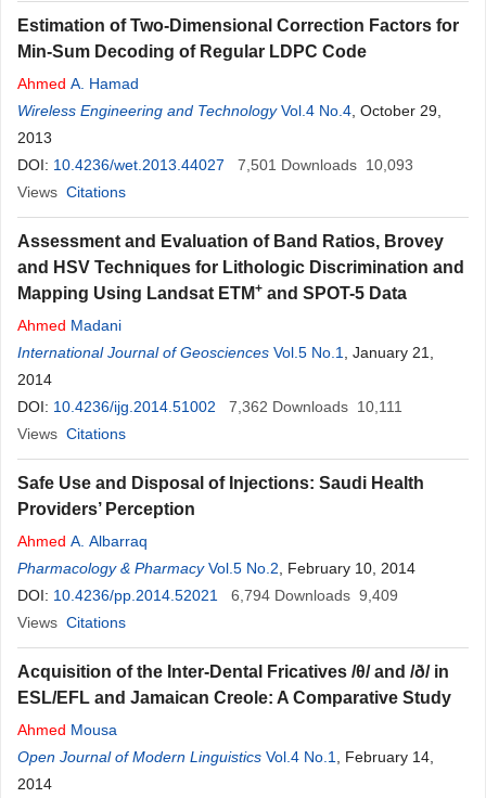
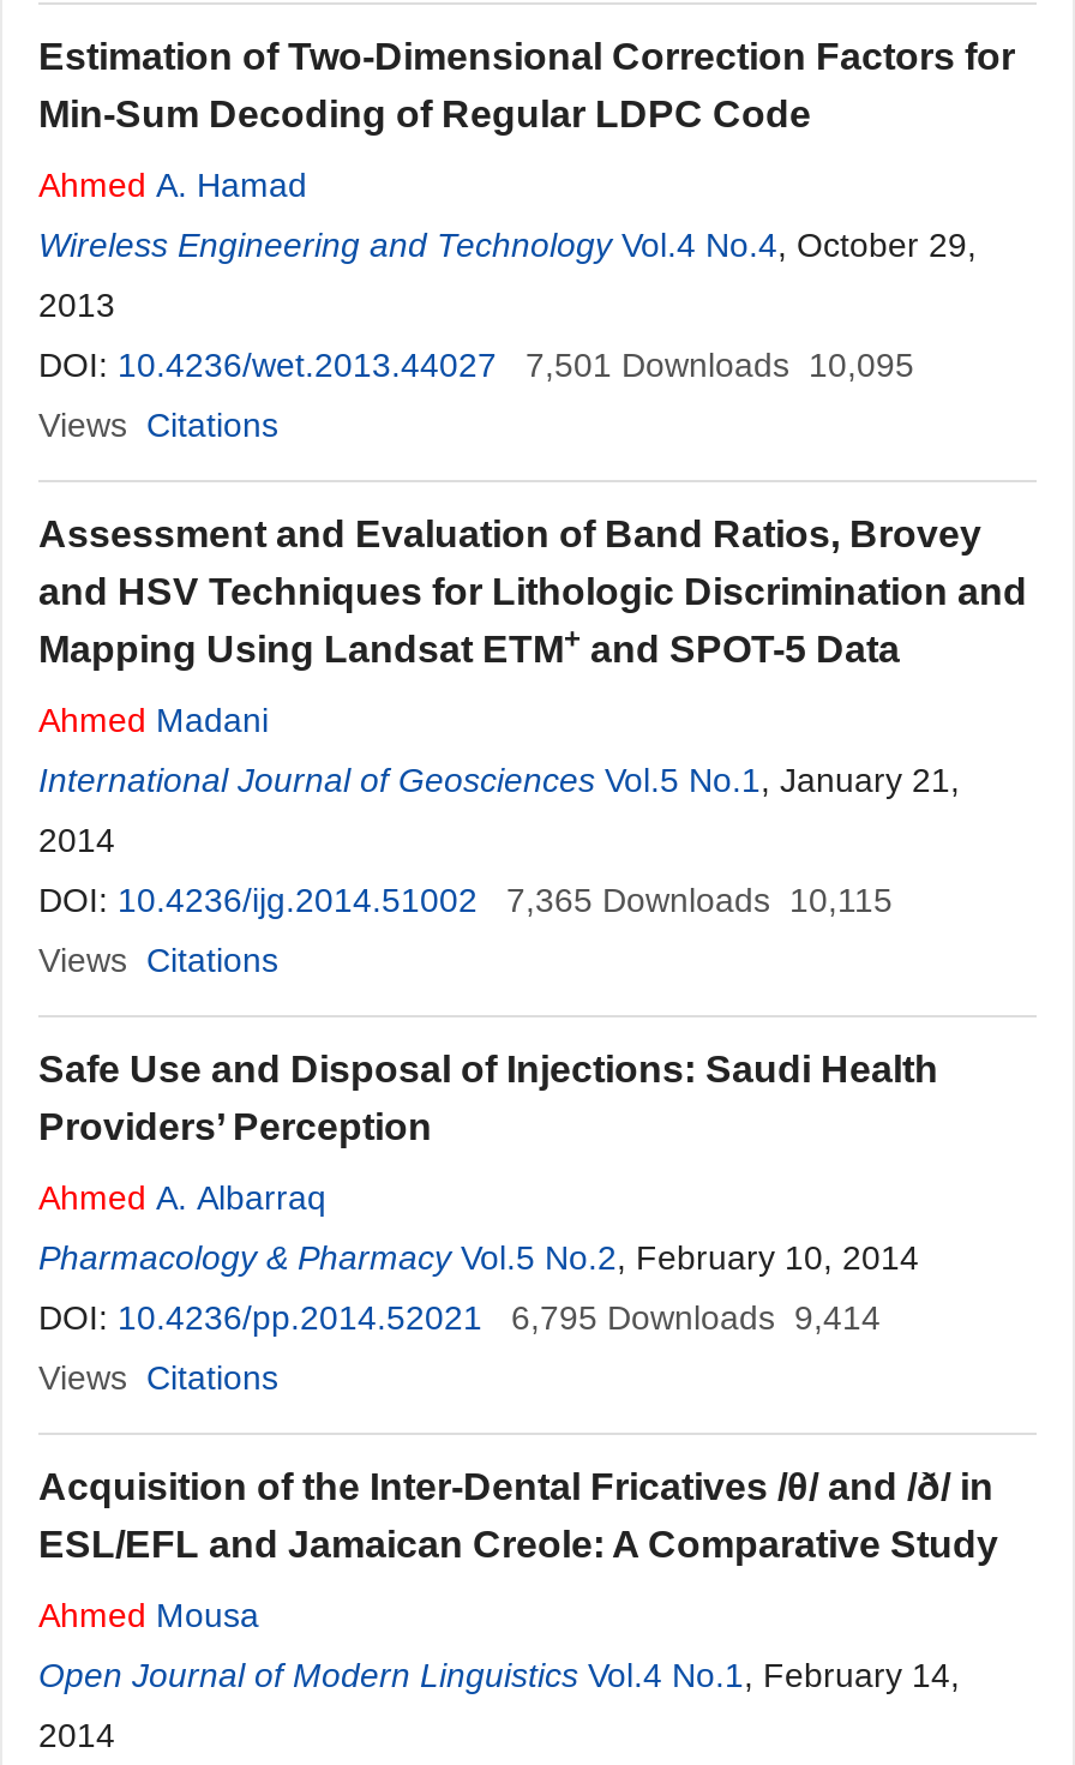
- DOI: 10.4236/wet.2013.44027 7,501 Downloads 10,093
+ DOI: 10.4236/wet.2013.44027 7,501 Downloads 10,095

- DOI: 10.4236/ijg.2014.51002 7,362 Downloads 10,111
+ DOI: 10.4236/ijg.2014.51002 7,365 Downloads 10,115

- DOI: 10.4236/pp.2014.52021 6,794 Downloads 9,409
+ DOI: 10.4236/pp.2014.52021 6,795 Downloads 9,414
